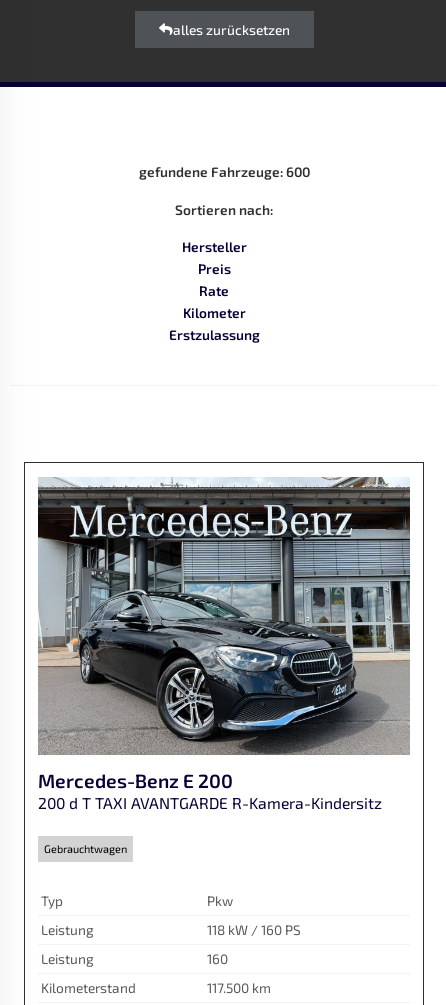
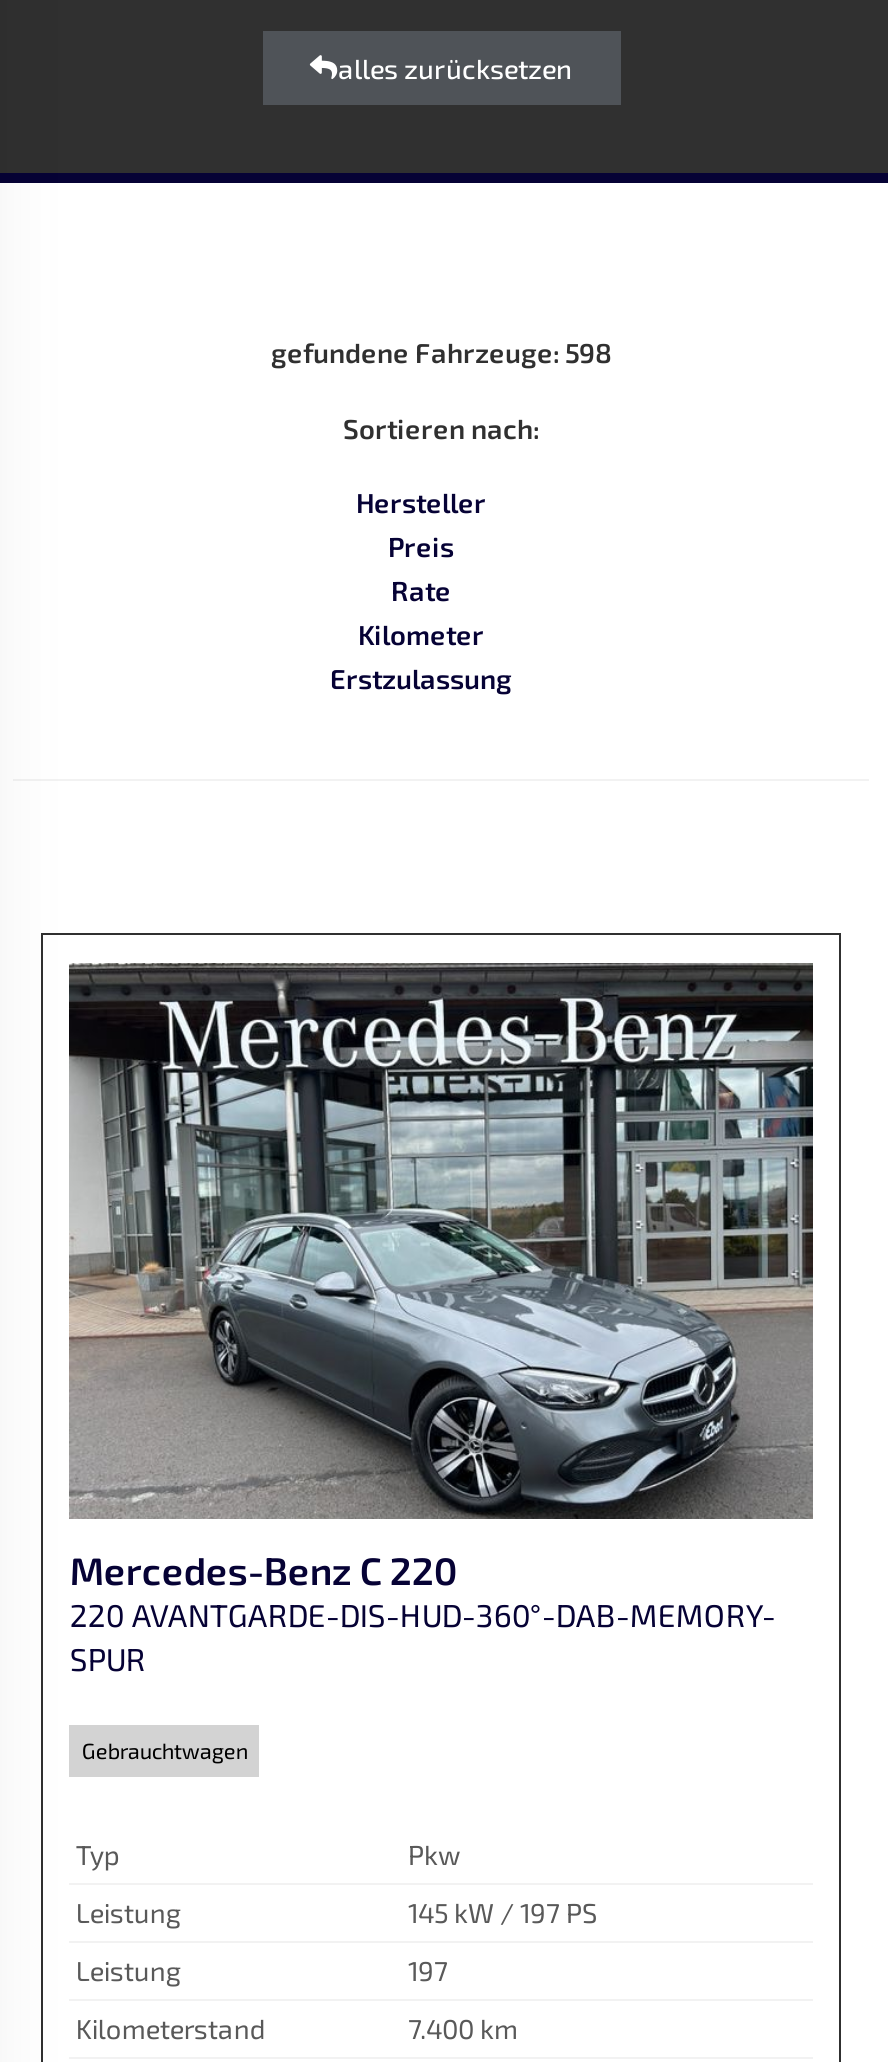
- gefundene Fahrzeuge: 600
+ gefundene Fahrzeuge: 598

- [image]
- Mercedes-Benz E 200
- 200 d T TAXI AVANTGARDE R-Kamera-Kindersitz
+ [image]
+ Mercedes-Benz C 220
+ 220 AVANTGARDE-DIS-HUD-360°-DAB-MEMORY-
+ SPUR

- 118 kW / 160 PS
+ 145 kW / 197 PS

- 160
+ 197

- 117.500 km
+ 7.400 km
